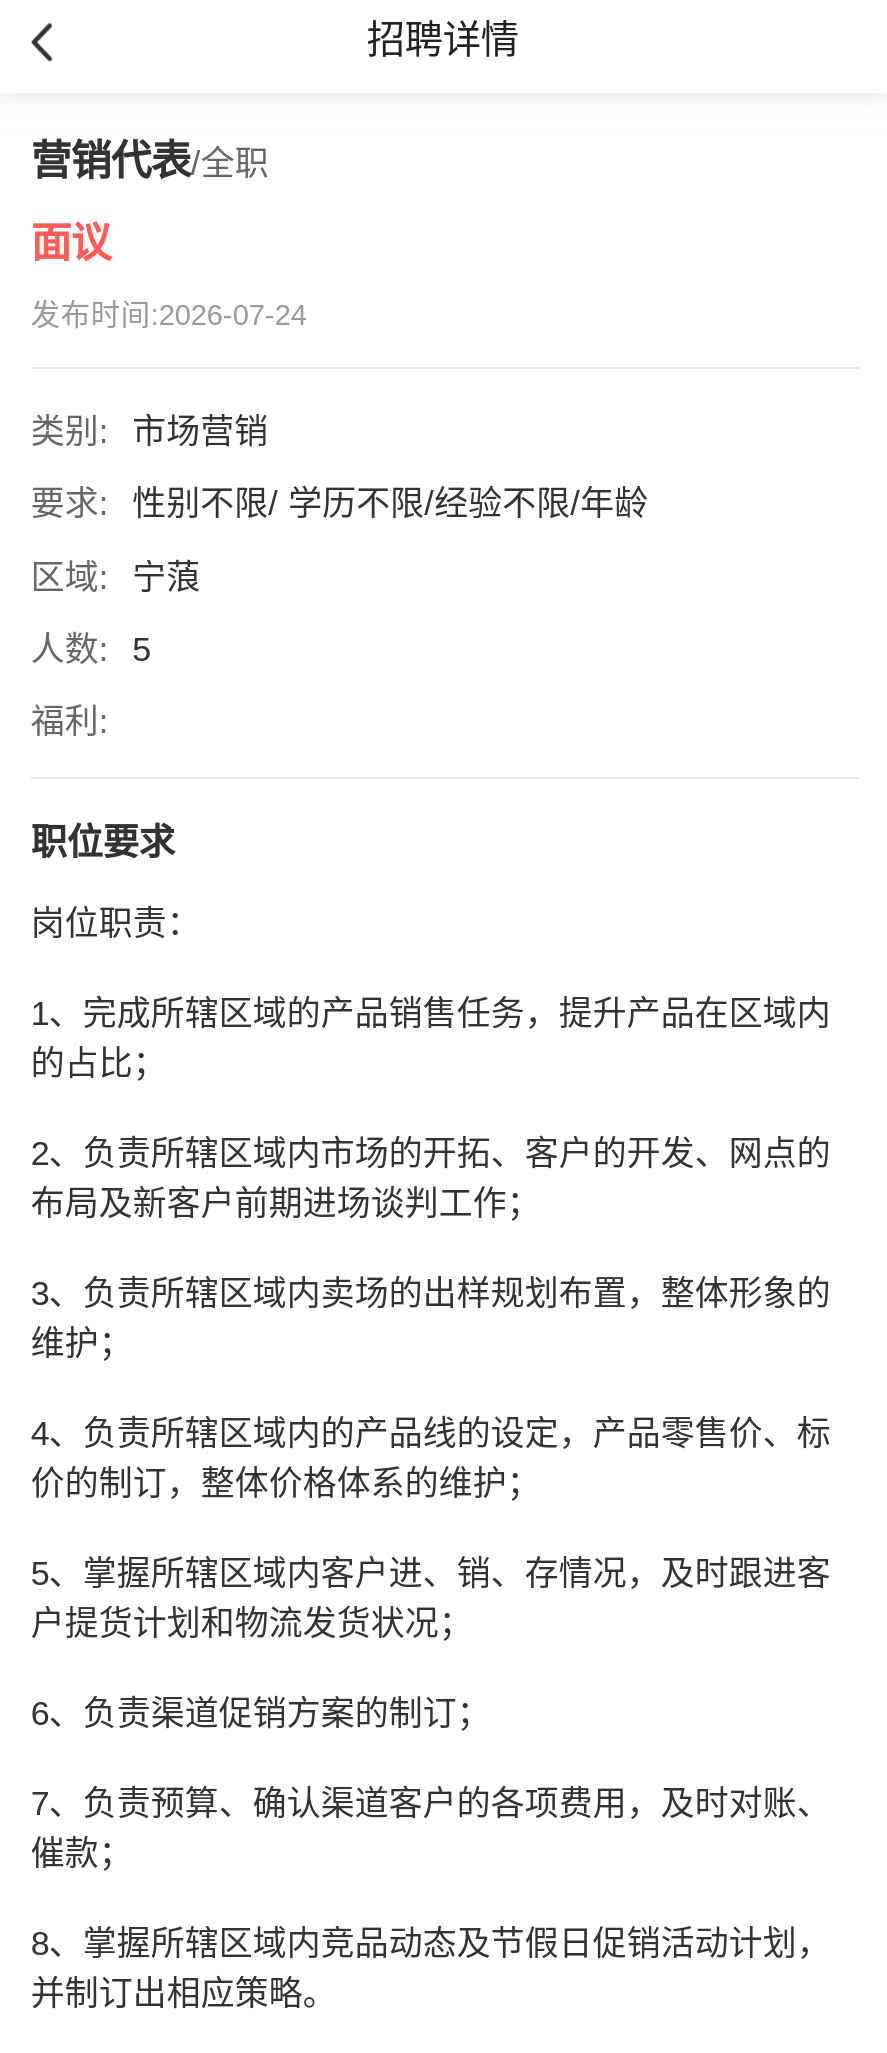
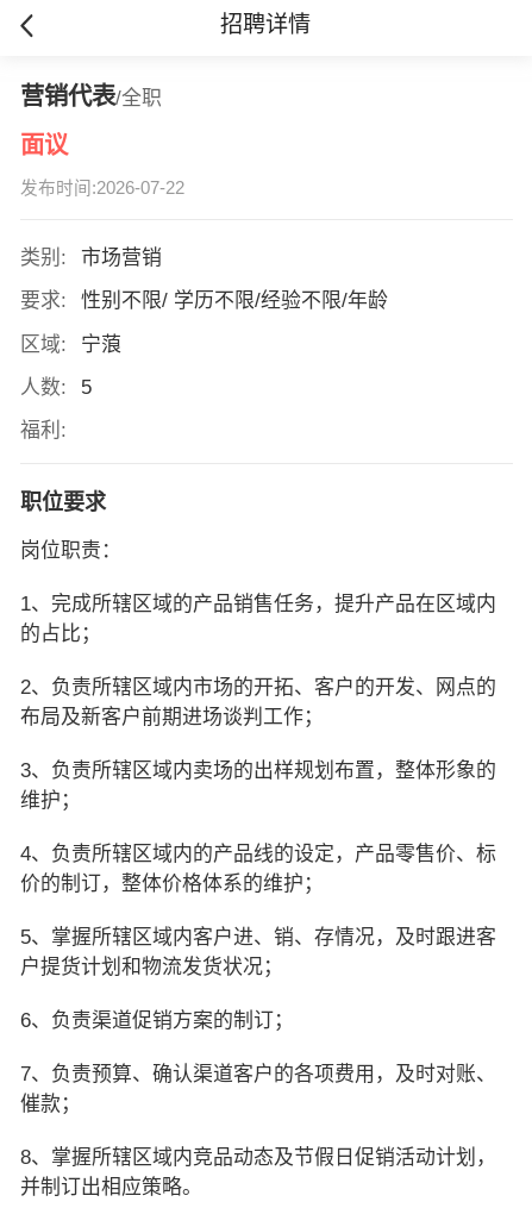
- 发布时间:2026-07-24
+ 发布时间:2026-07-22
